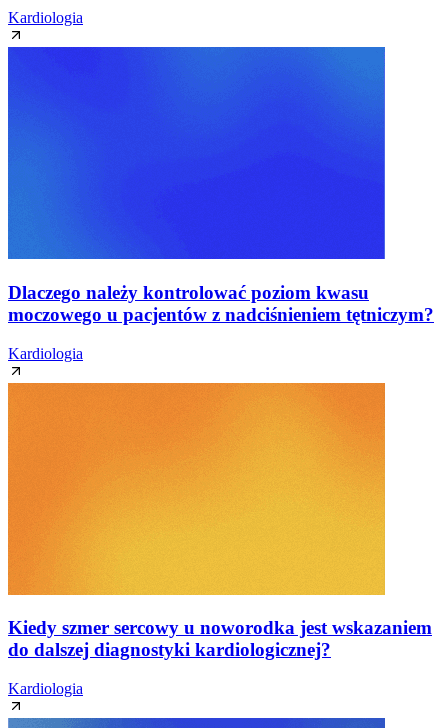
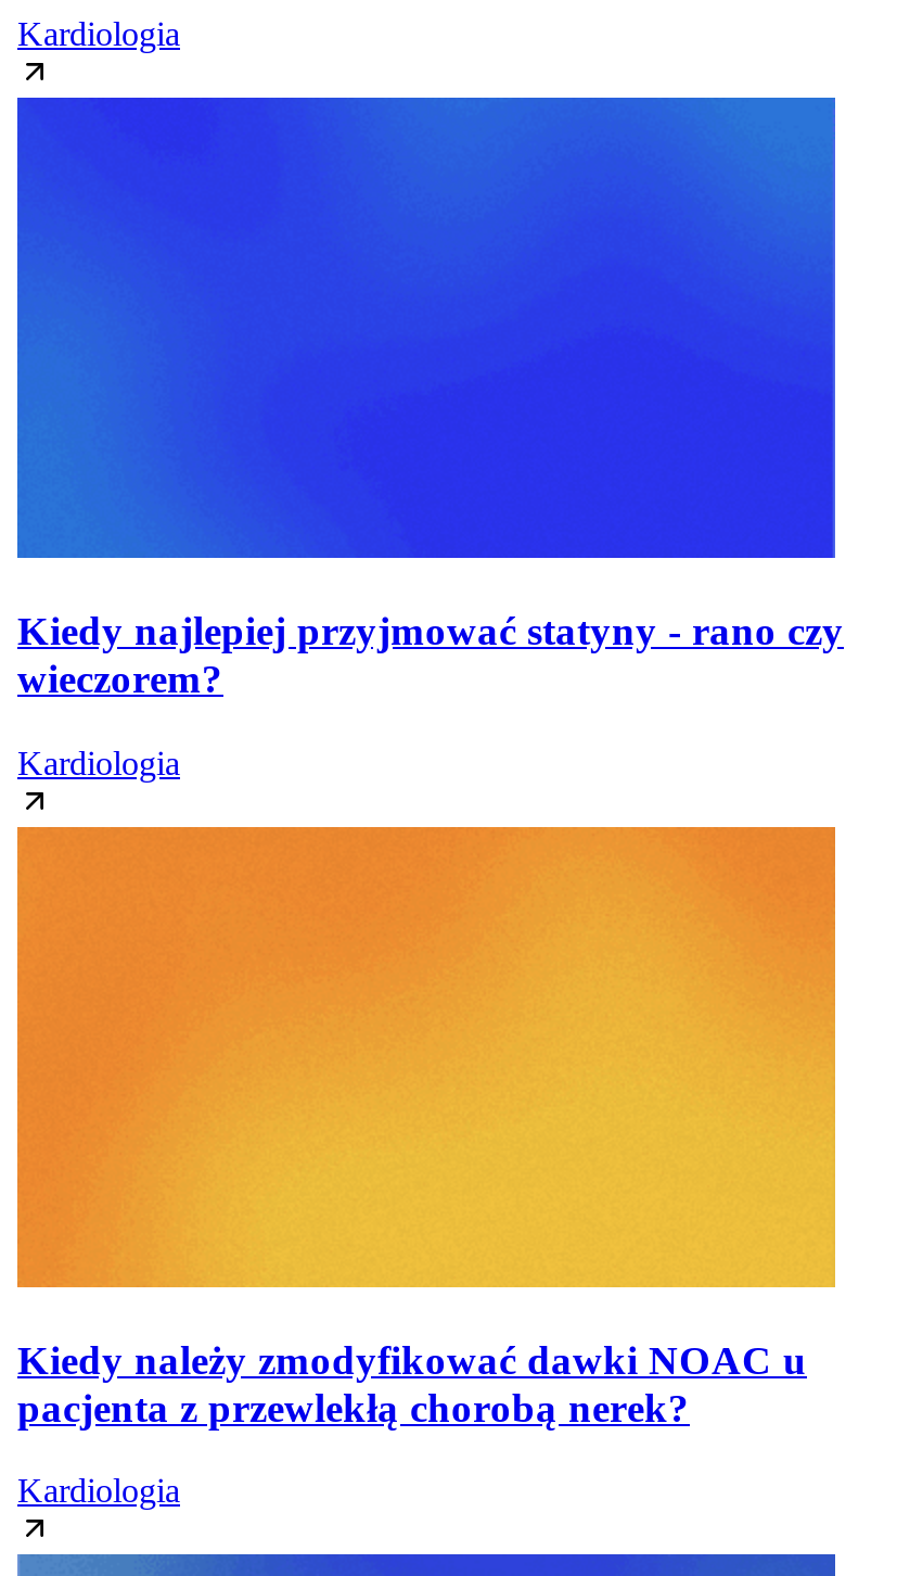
- Dlaczego należy kontrolować poziom kwasu
- moczowego u pacjentów z nadciśnieniem tętniczym?
+ Kiedy najlepiej przyjmować statyny - rano czy
+ wieczorem?

- Kiedy szmer sercowy u noworodka jest wskazaniem
- do dalszej diagnostyki kardiologicznej?
+ Kiedy należy zmodyfikować dawki NOAC u
+ pacjenta z przewlekłą chorobą nerek?
